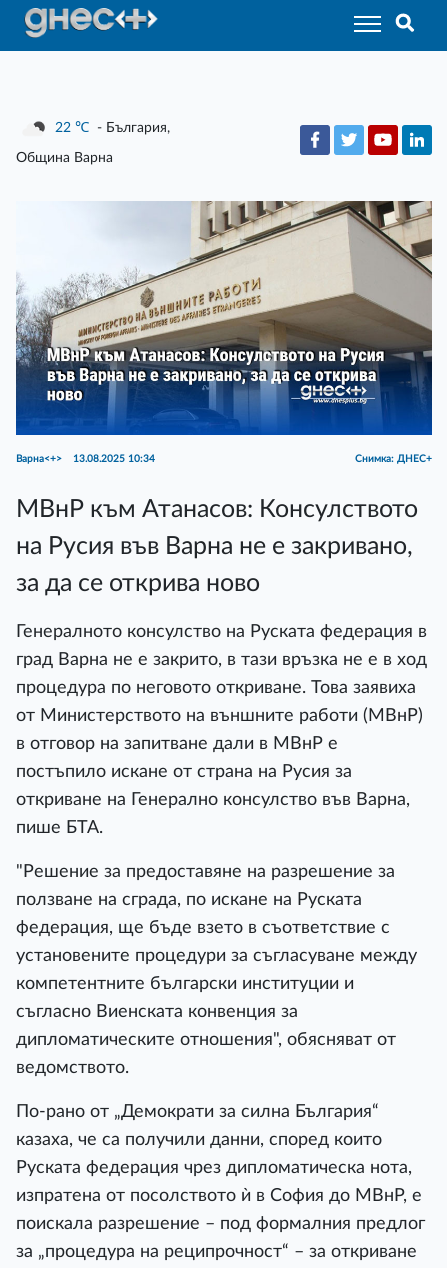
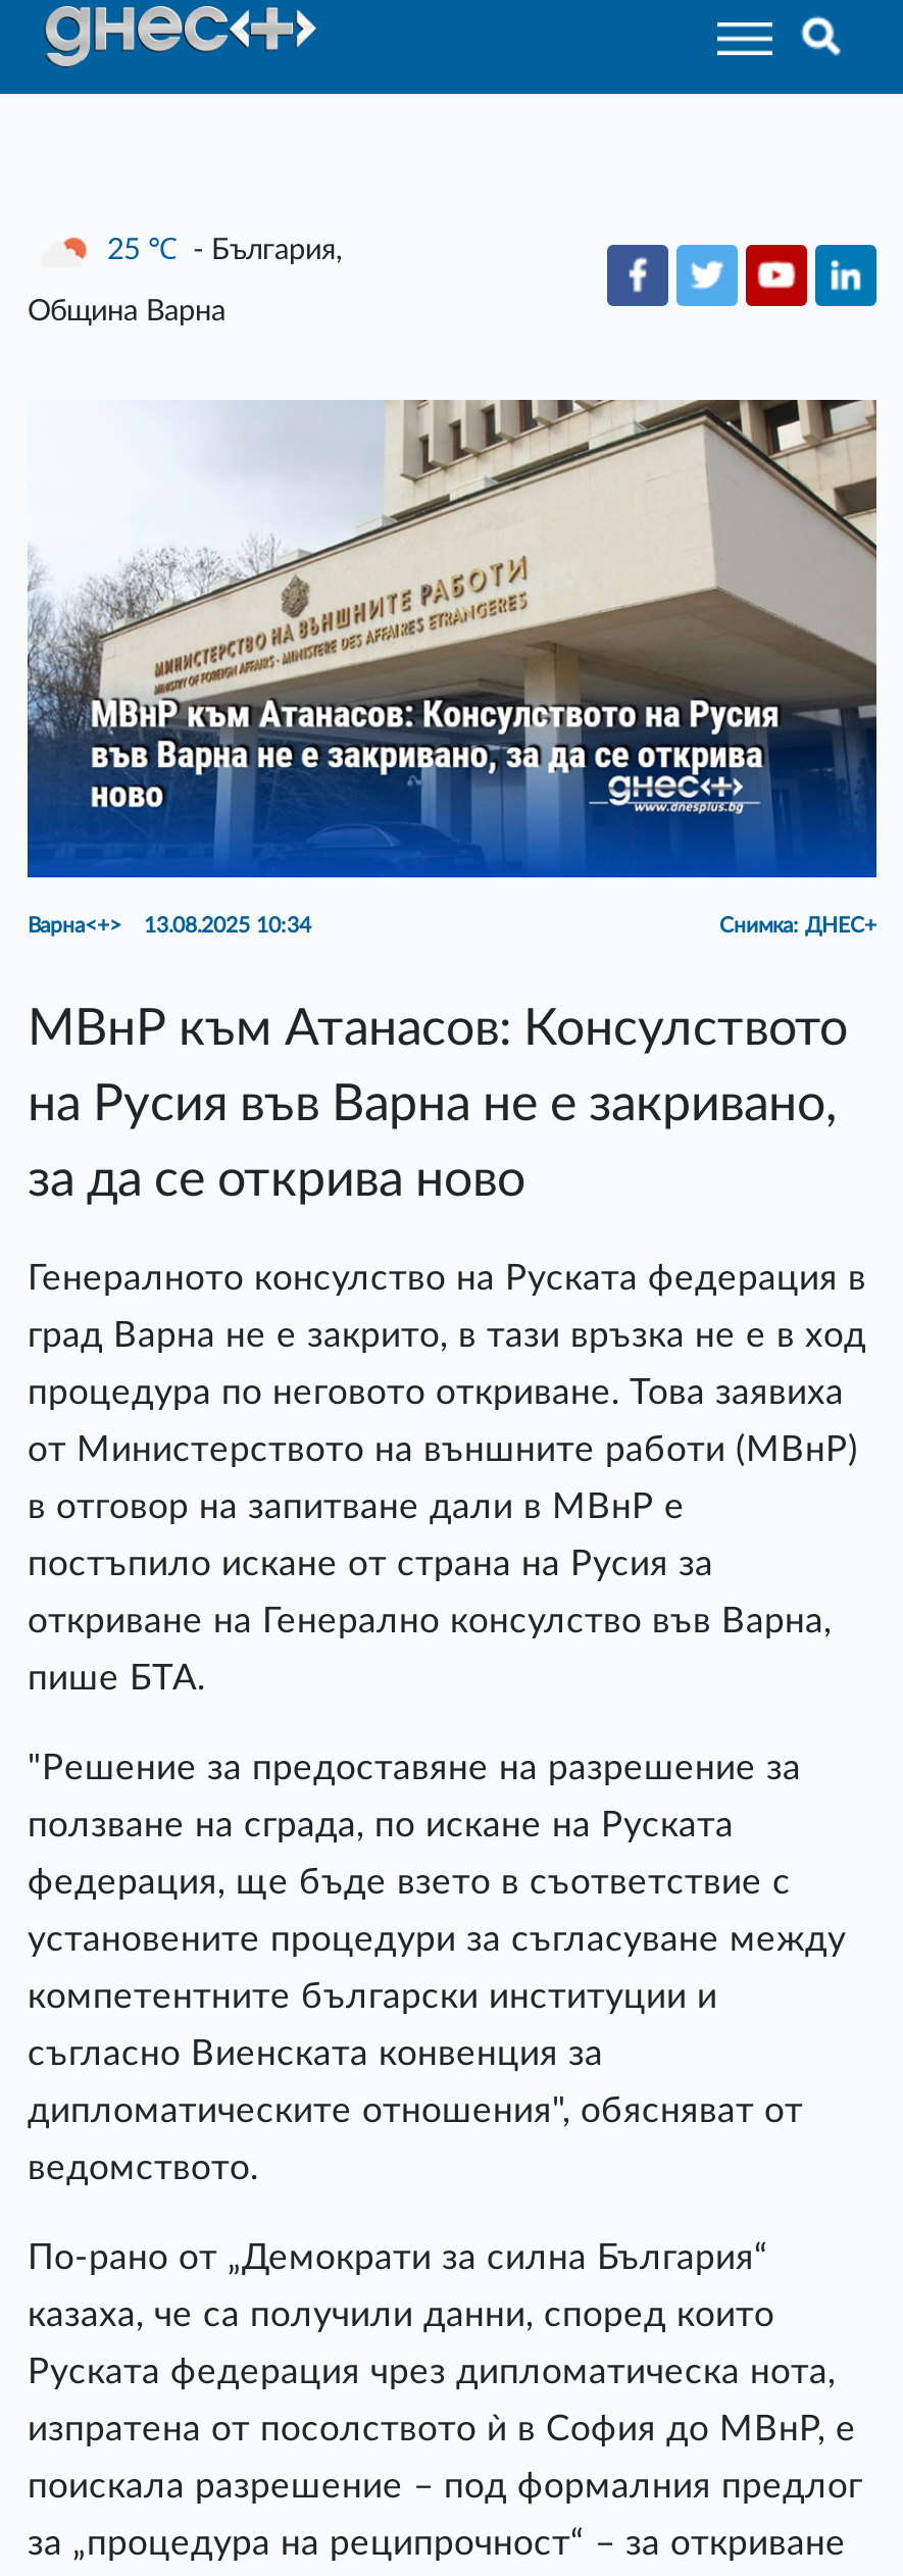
- 22 ℃ - България,
+ 25 ℃ - България,
